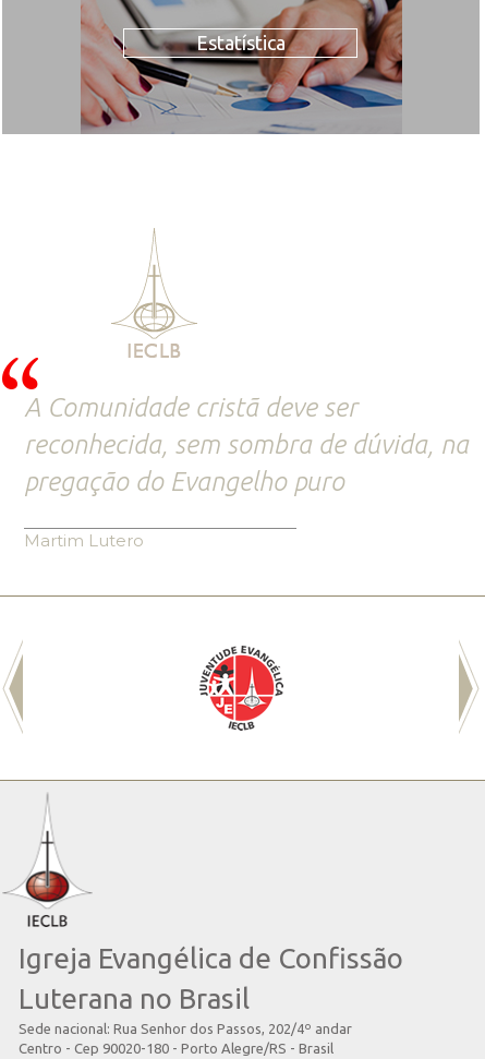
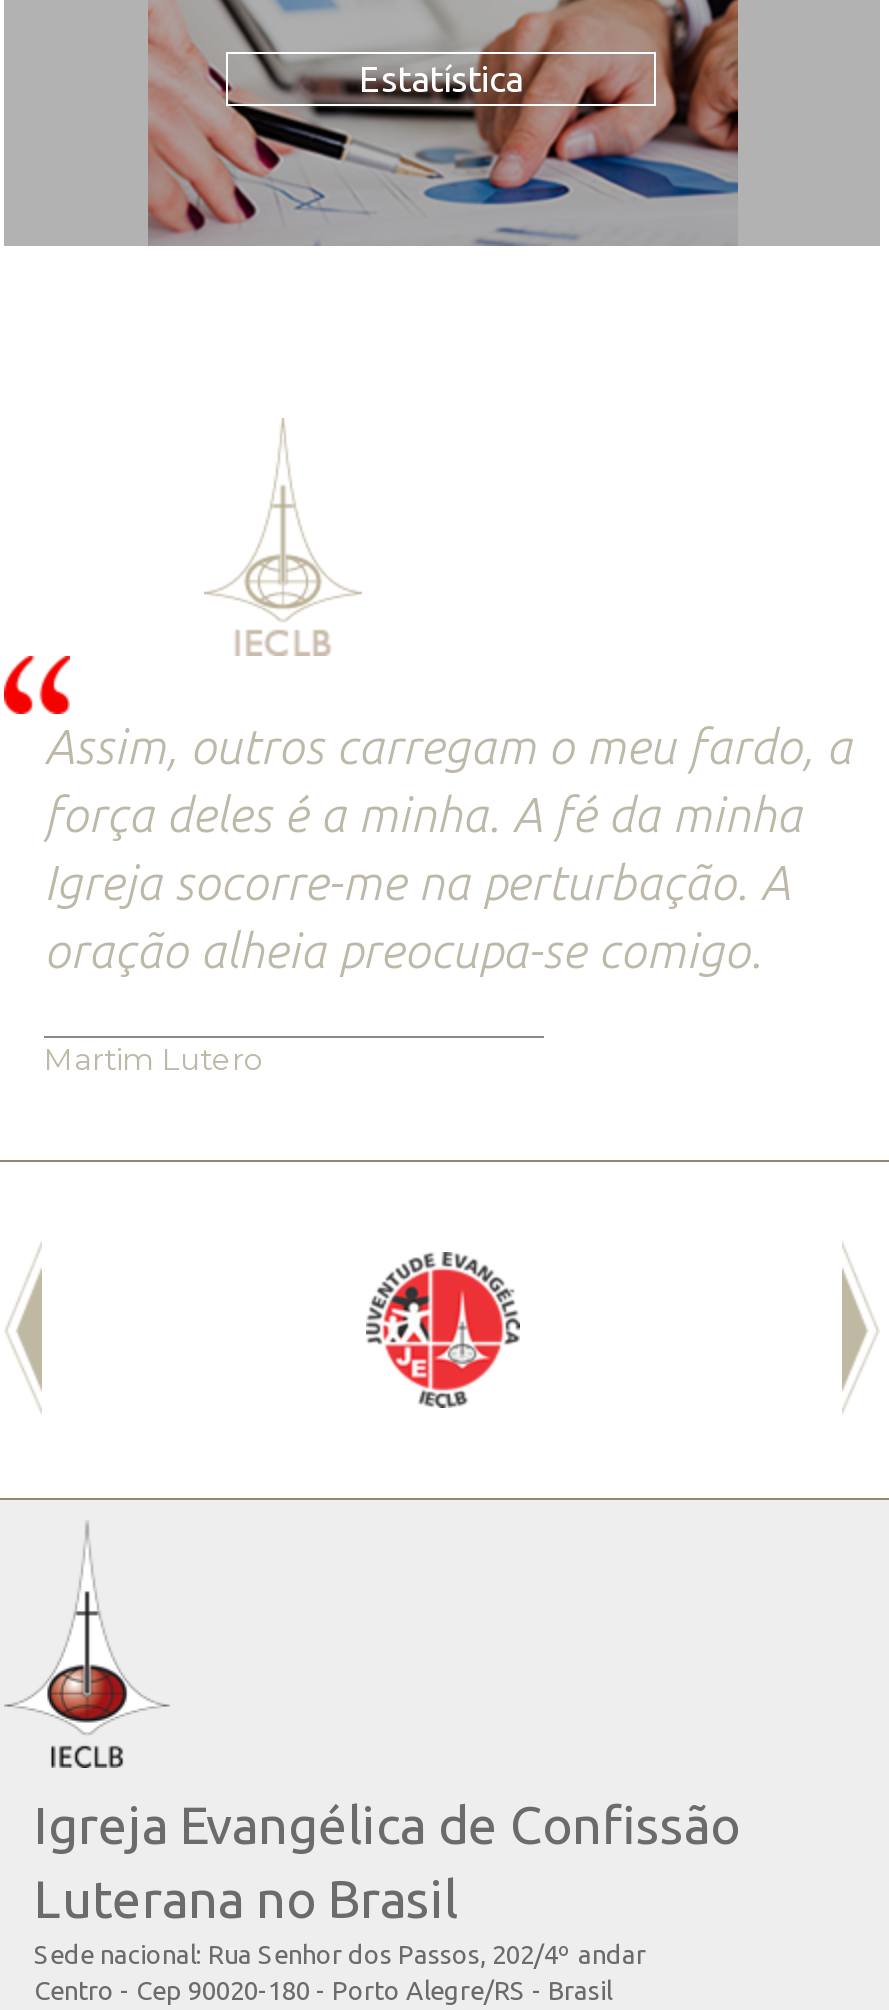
- A Comunidade cristã deve ser
- reconhecida, sem sombra de dúvida, na
- pregação do Evangelho puro
+ Assim, outros carregam o meu fardo, a
+ força deles é a minha. A fé da minha
+ Igreja socorre-me na perturbação. A
+ oração alheia preocupa-se comigo.
